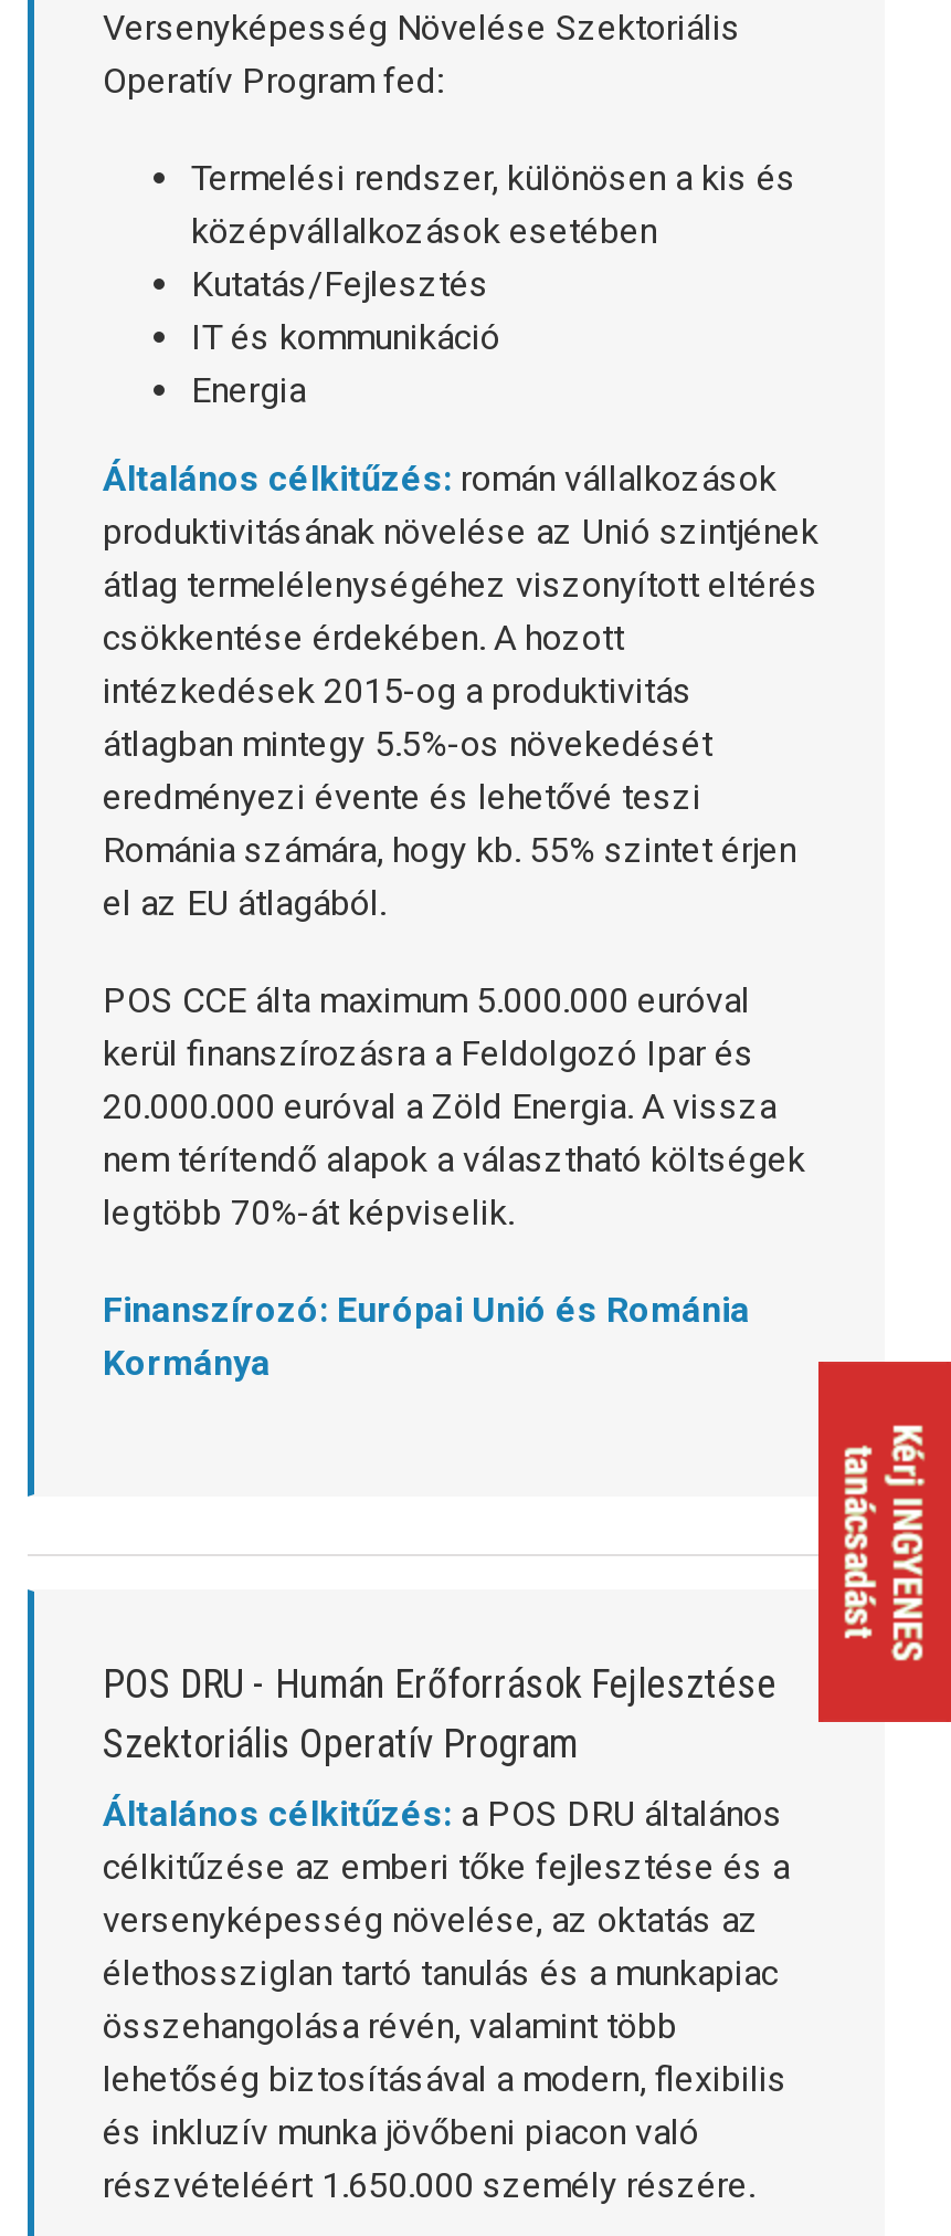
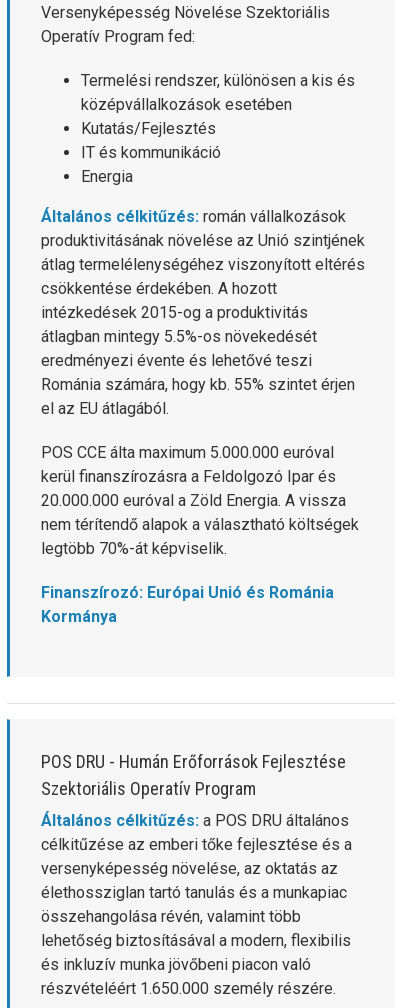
- [image]
